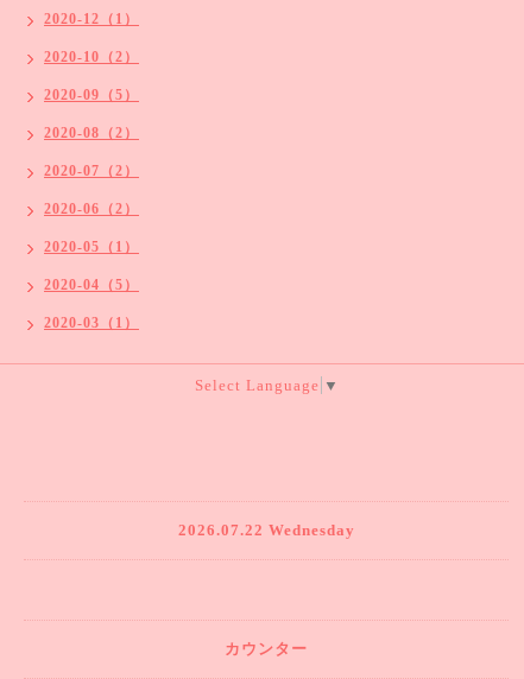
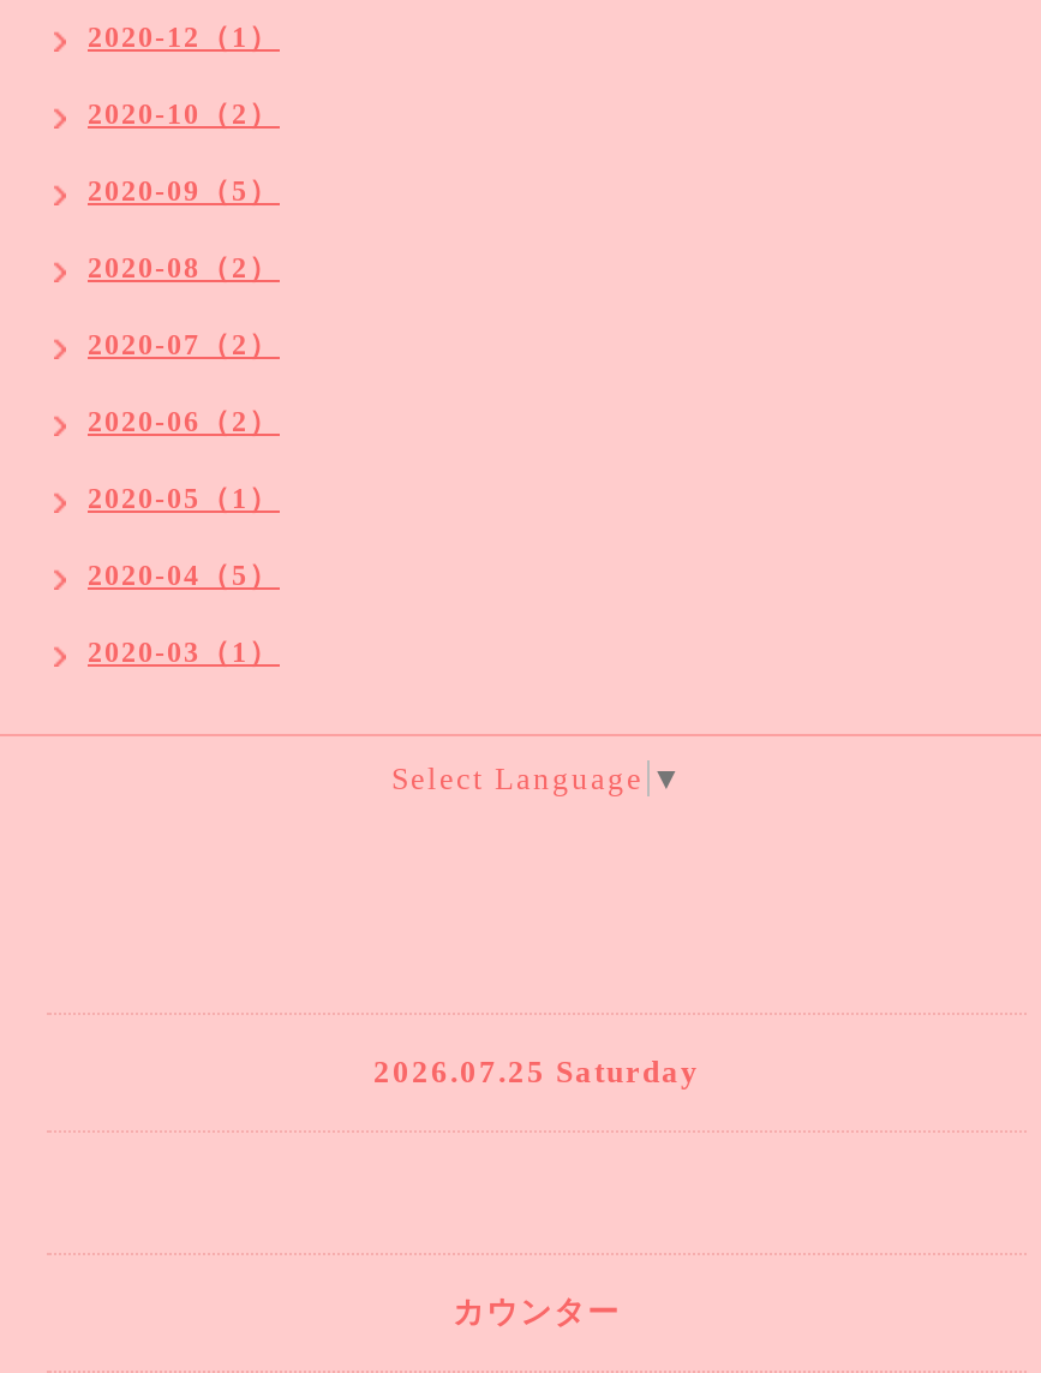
- 2026.07.22 Wednesday
+ 2026.07.25 Saturday
